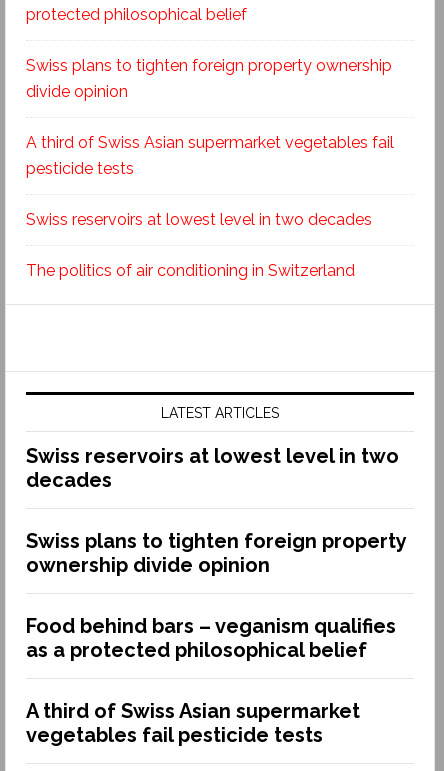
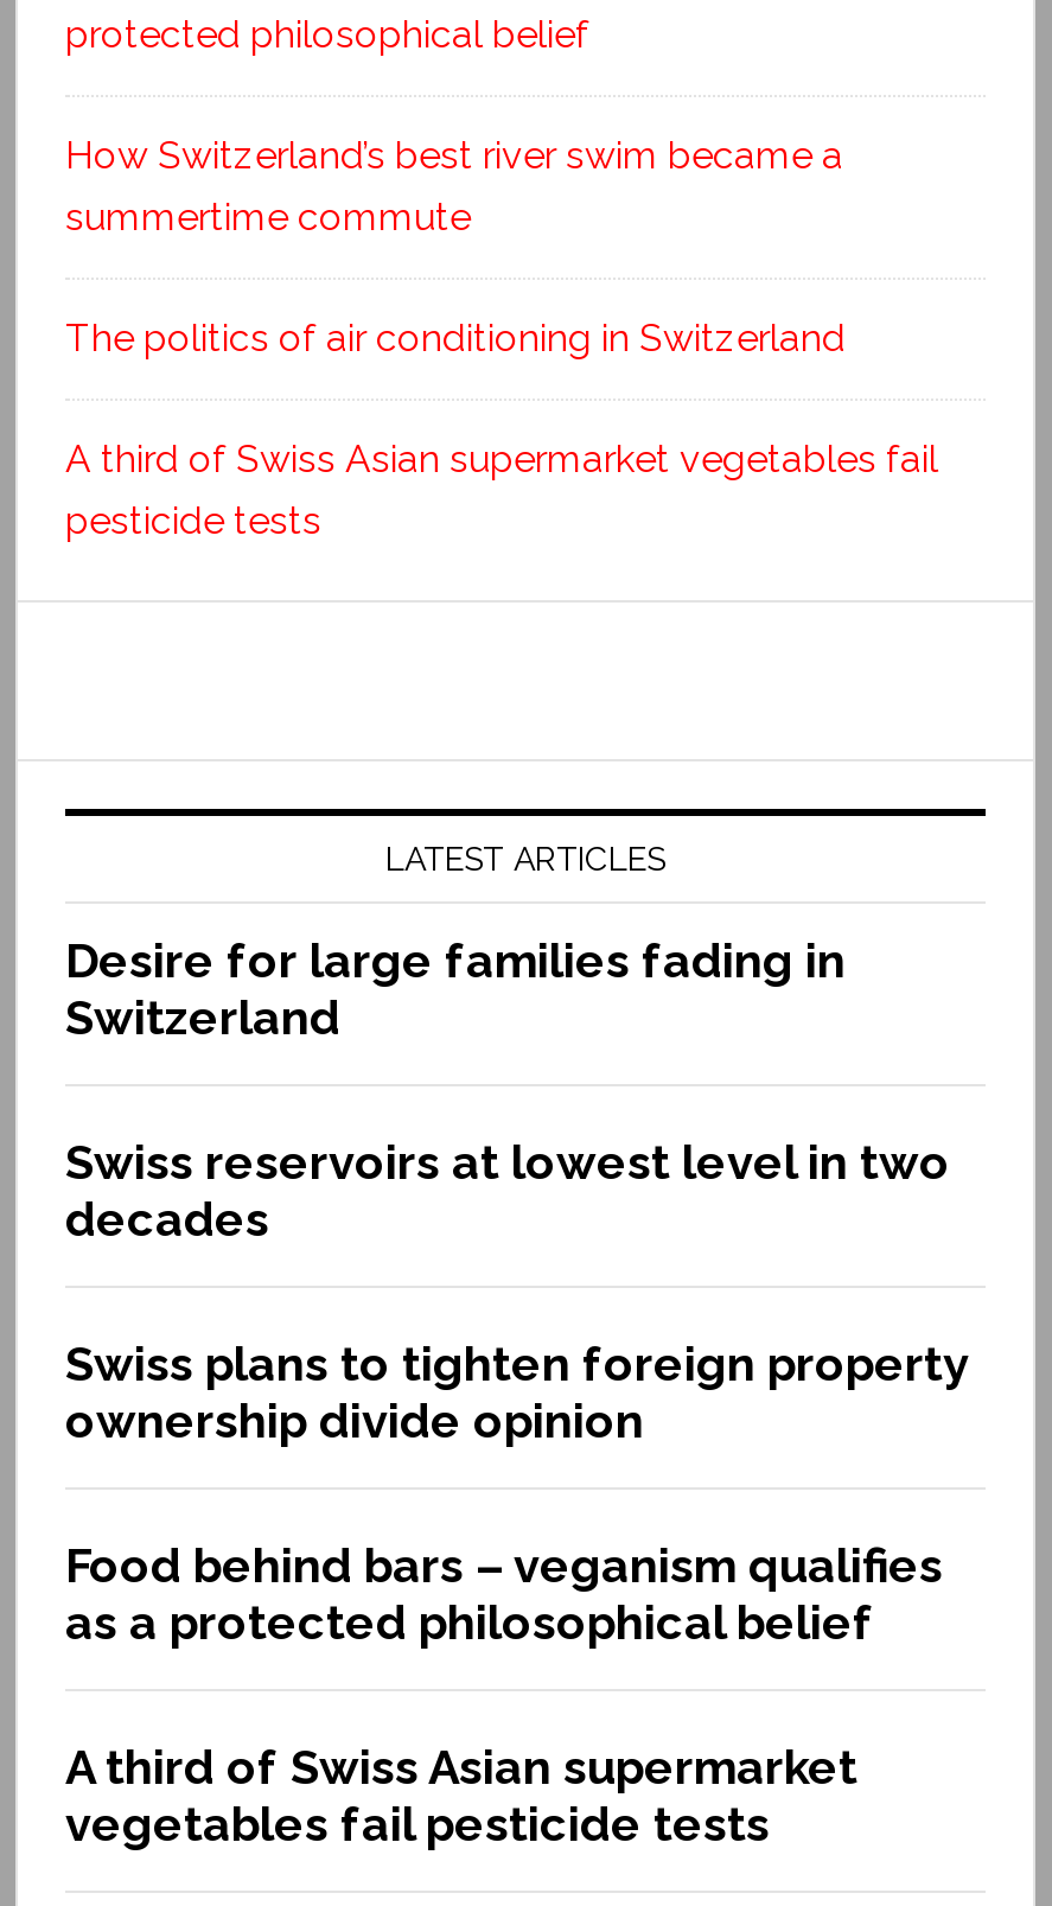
- Swiss plans to tighten foreign property ownership
- divide opinion
+ How Switzerland’s best river swim became a
+ summertime commute

moved down: A third of Swiss Asian supermarket vegetables fail | pesticide tests

- Swiss reservoirs at lowest level in two decades

moved up: The politics of air conditioning in Switzerland

moved up: LATEST ARTICLES

+ Desire for large families fading in
+ Switzerland
